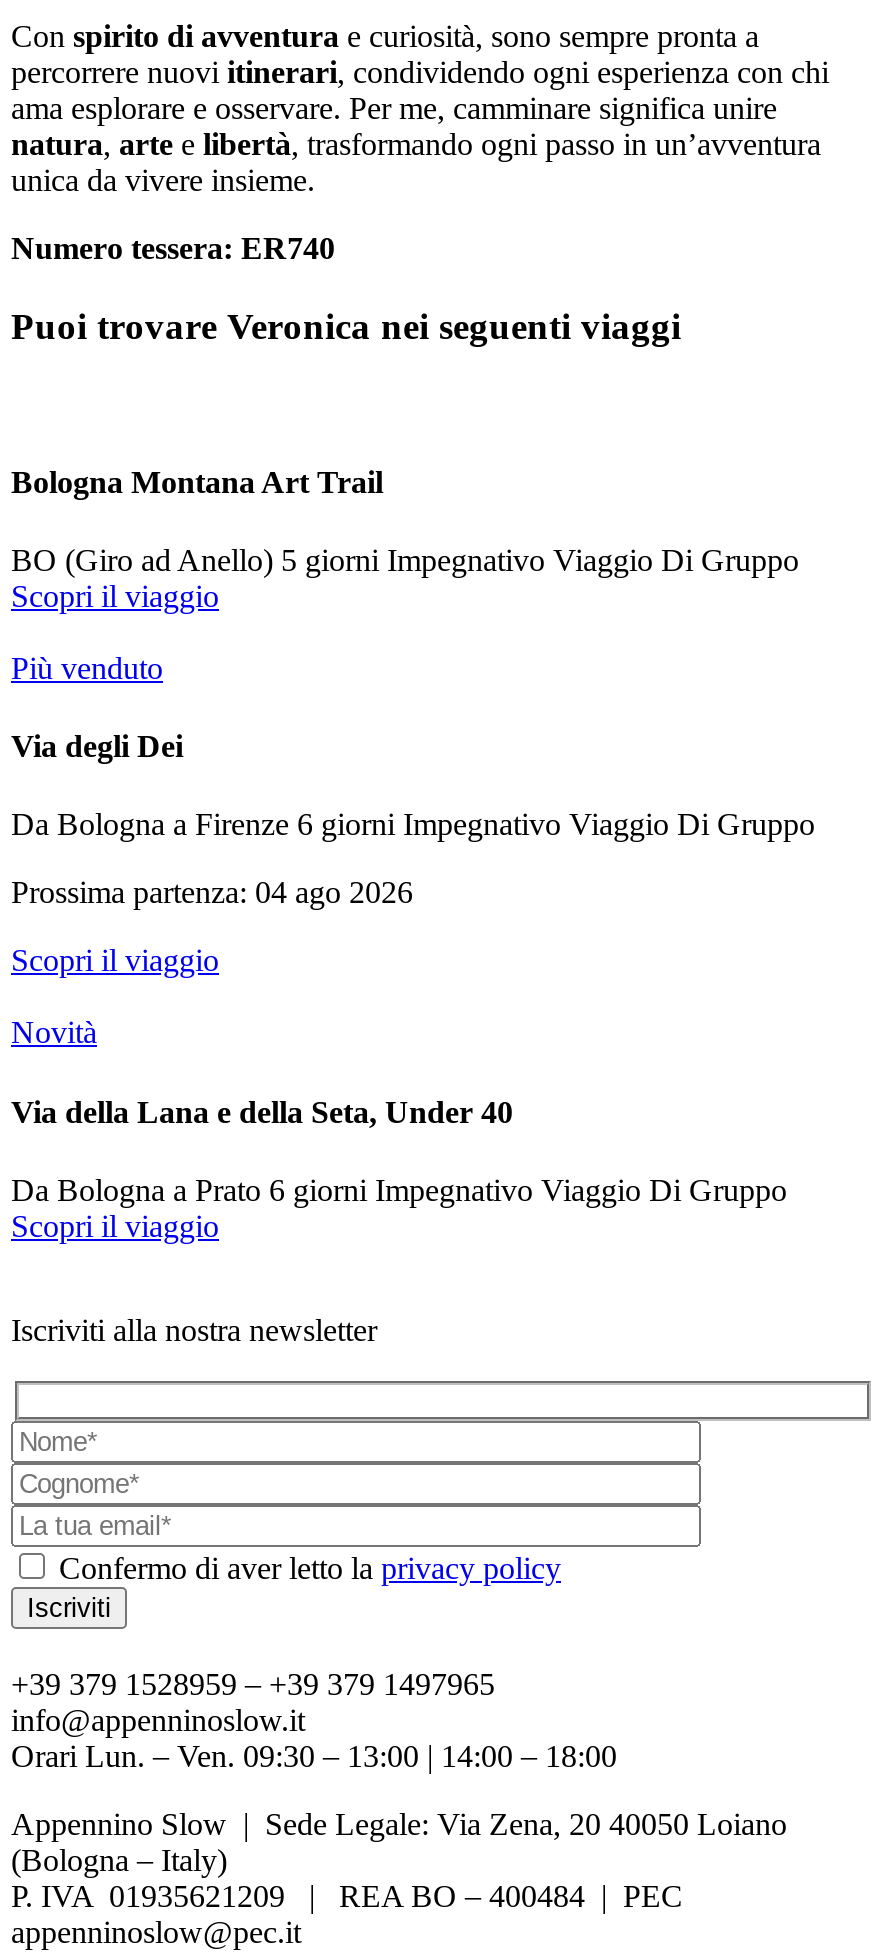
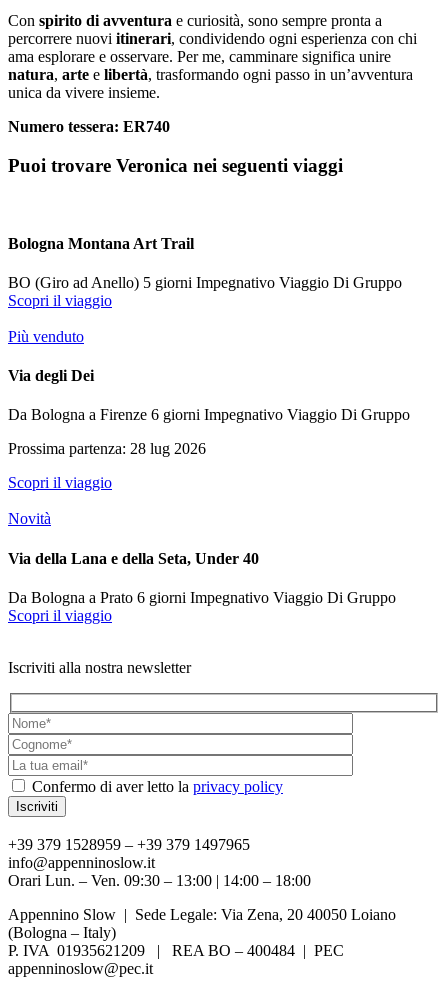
- Prossima partenza: 04 ago 2026
+ Prossima partenza: 28 lug 2026
